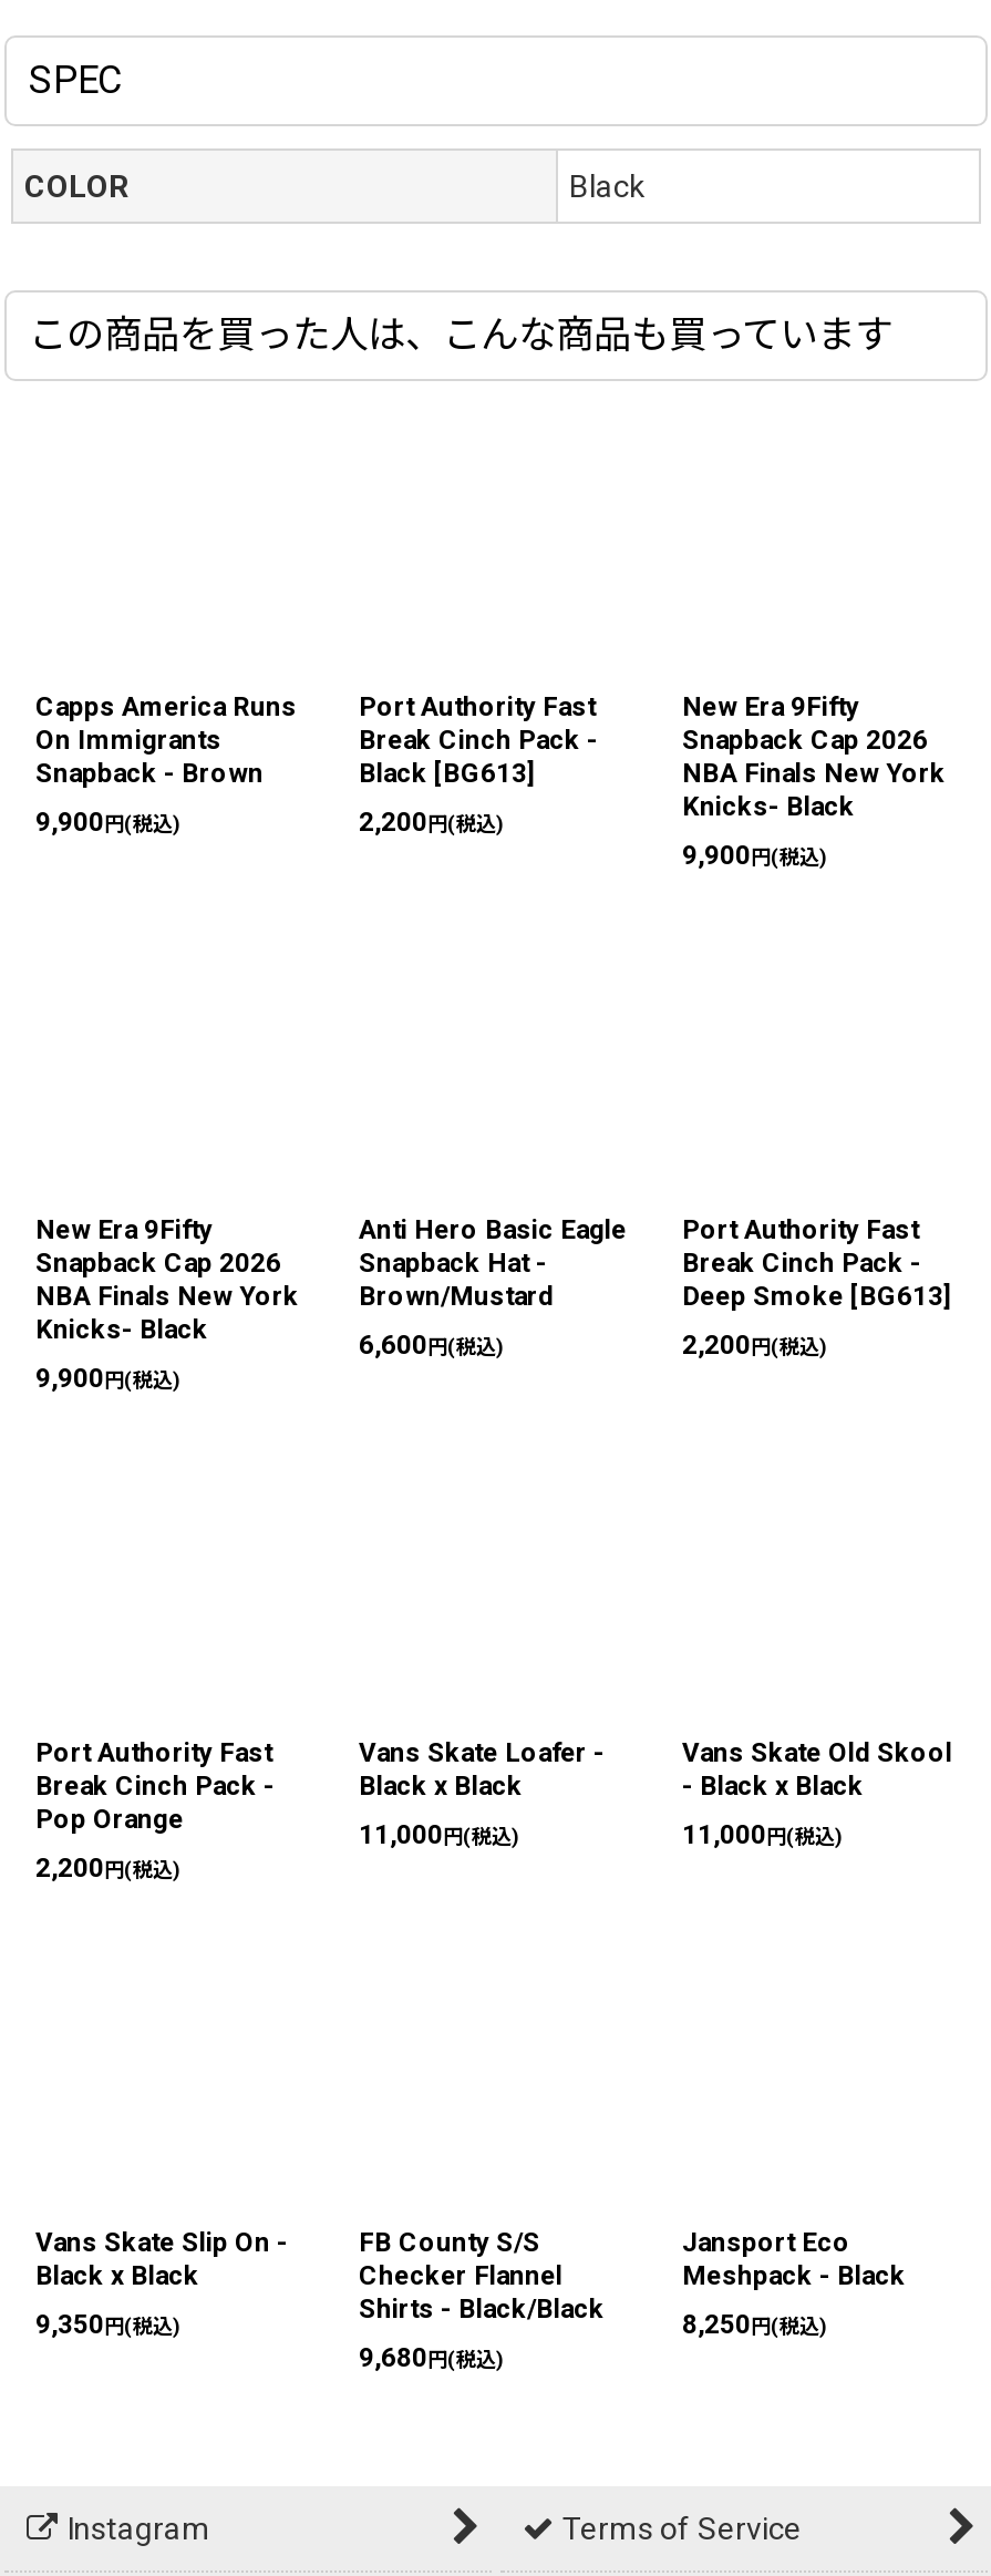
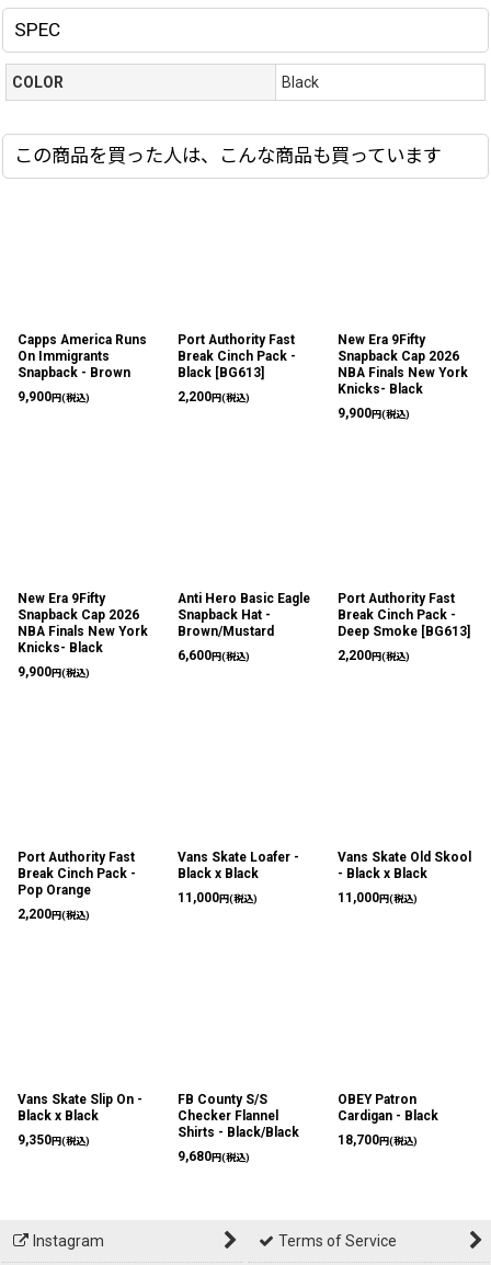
- Jansport Eco
- Meshpack - Black
+ OBEY Patron
+ Cardigan - Black

- 8,250円(税込)
+ 18,700円(税込)
